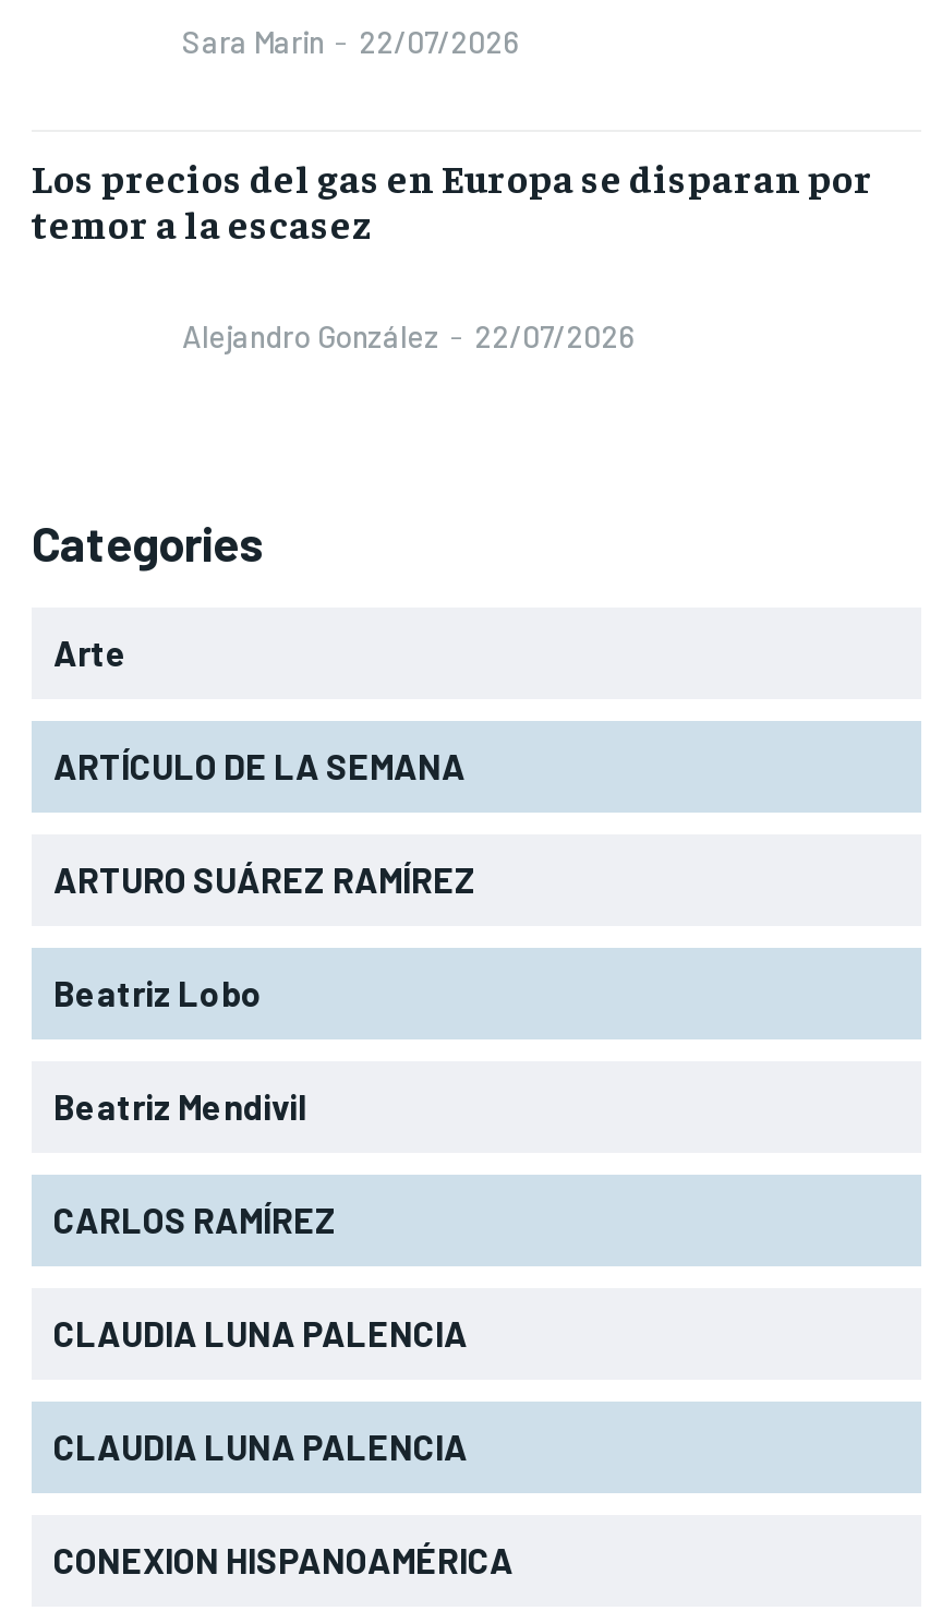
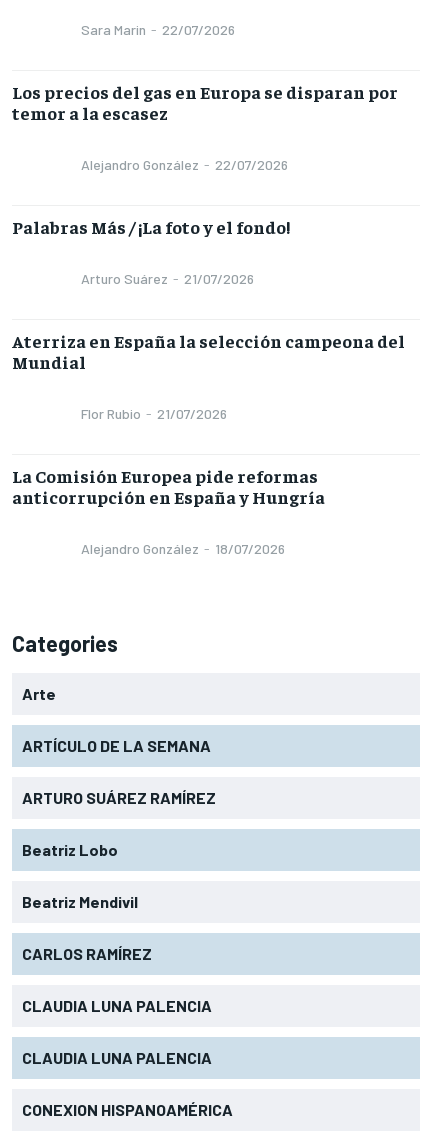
+ Palabras Más / ¡La foto y el fondo!
+ Arturo Suárez - 21/07/2026
+ Aterriza en España la selección campeona del
+ Mundial
+ Flor Rubio - 21/07/2026
+ La Comisión Europea pide reformas
+ anticorrupción en España y Hungría
+ Alejandro González - 18/07/2026
